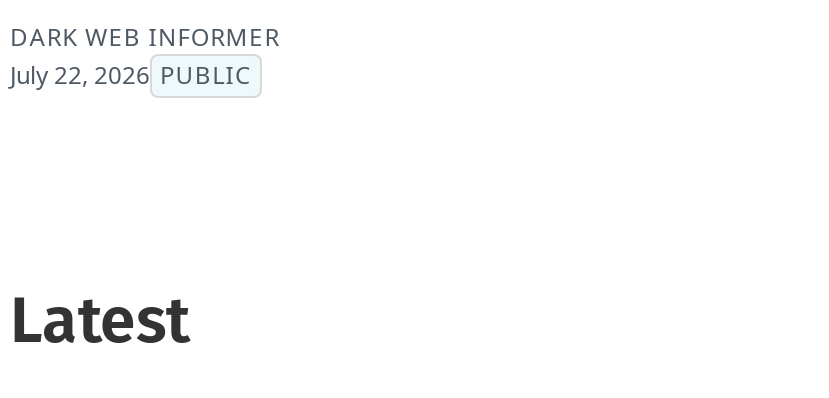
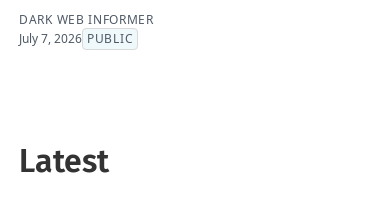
- July 22, 2026 PUBLIC
+ July 7, 2026 PUBLIC
